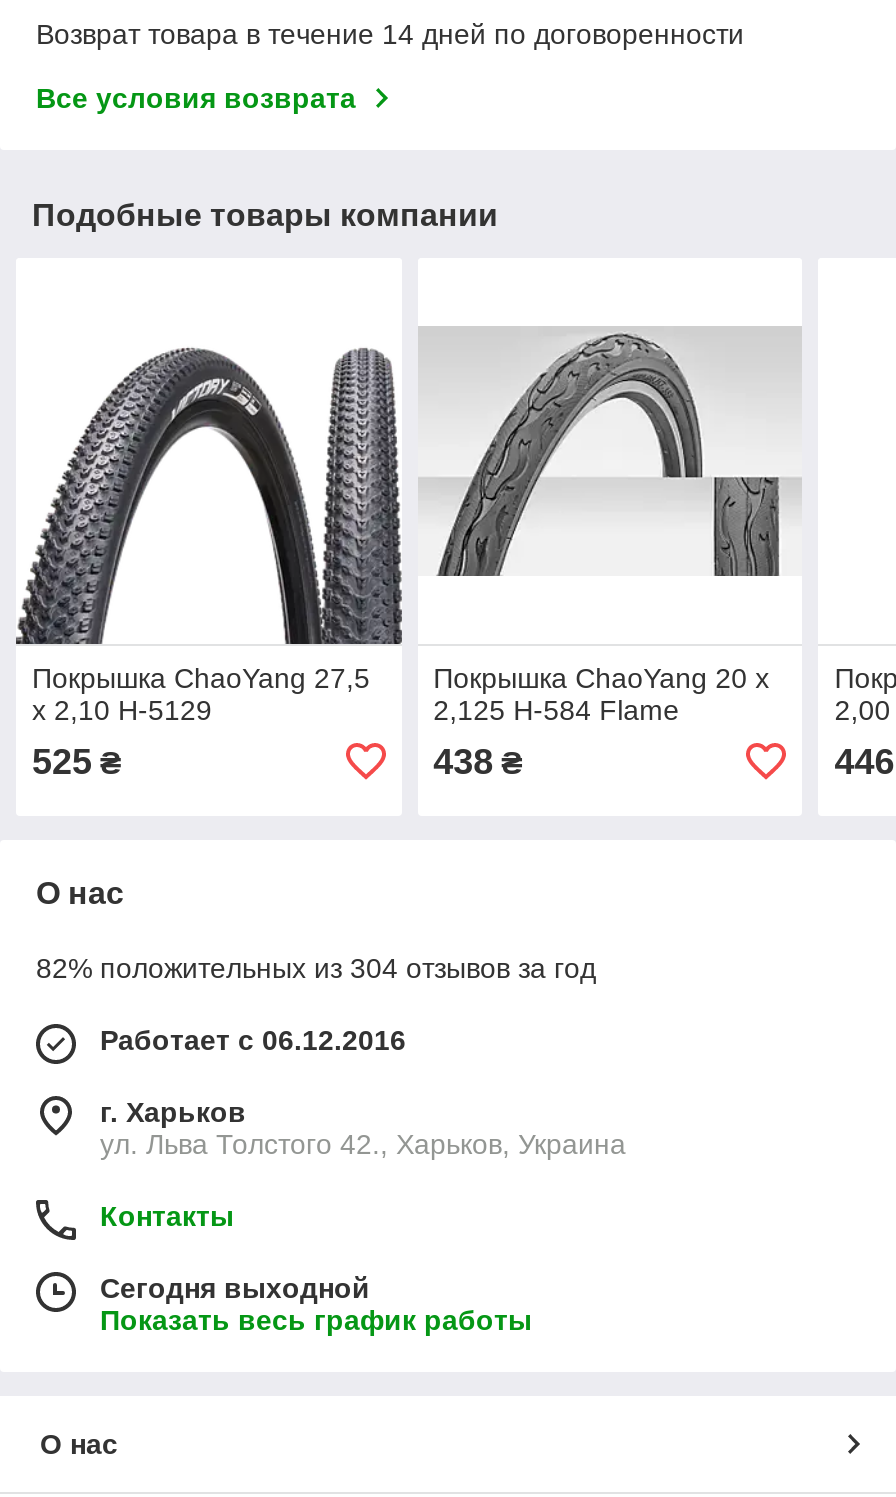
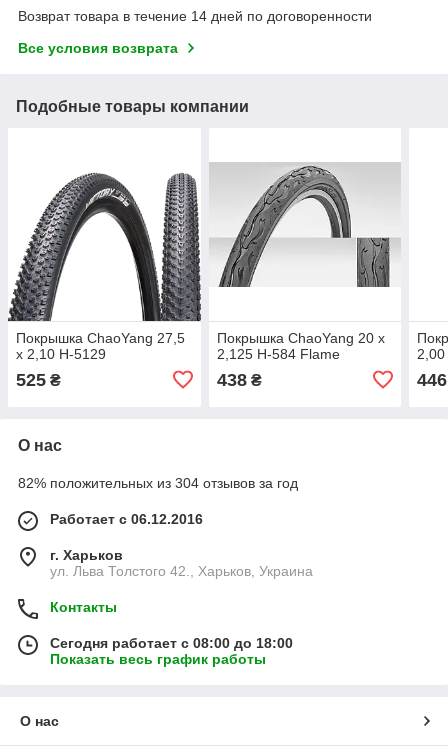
- Сегодня выходной
+ Сегодня работает с 08:00 до 18:00
